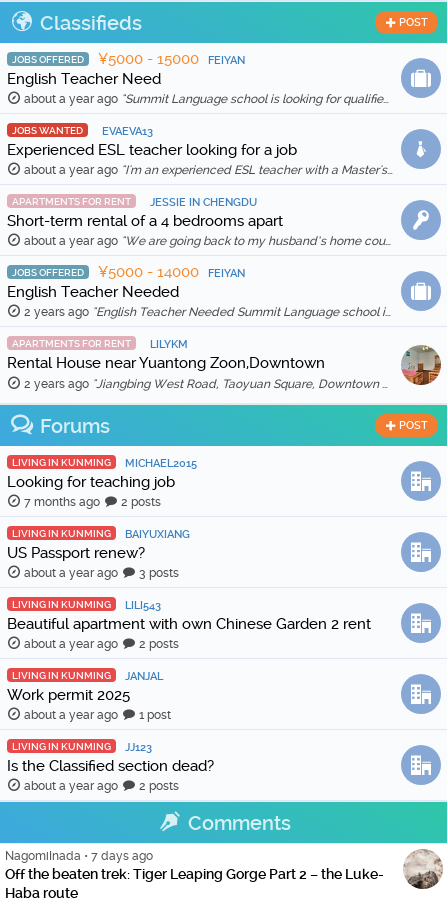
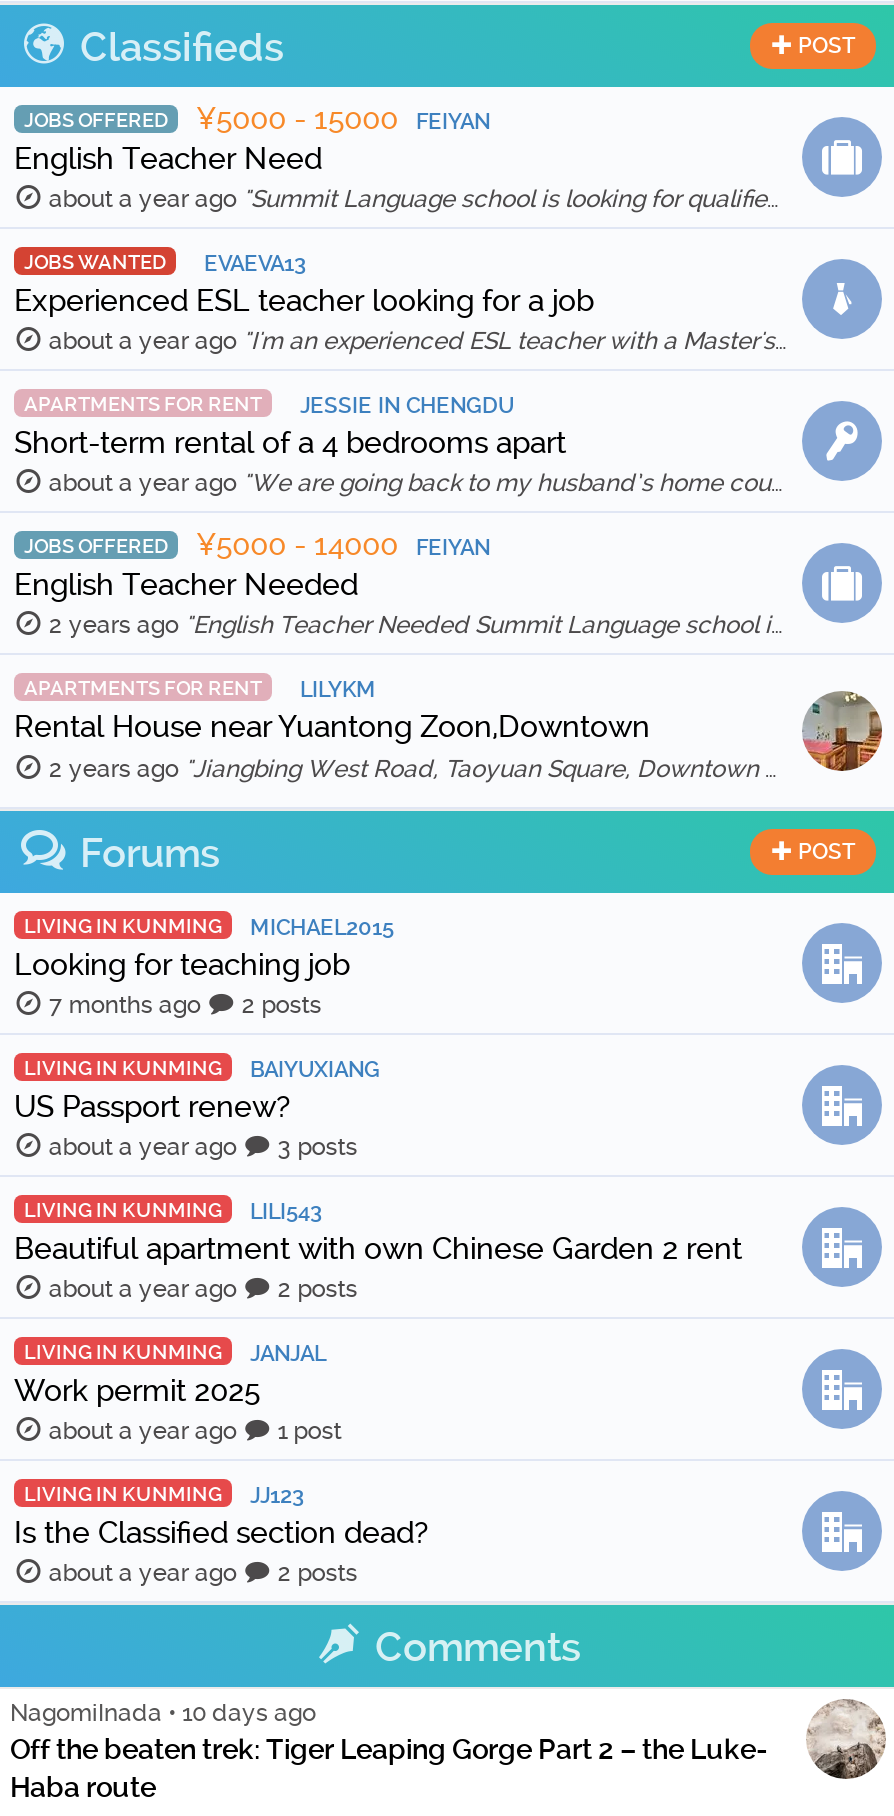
- NagomiInada • 7 days ago
+ NagomiInada • 10 days ago
